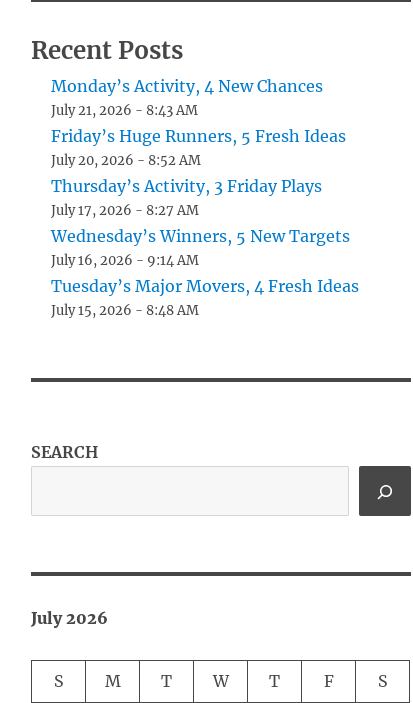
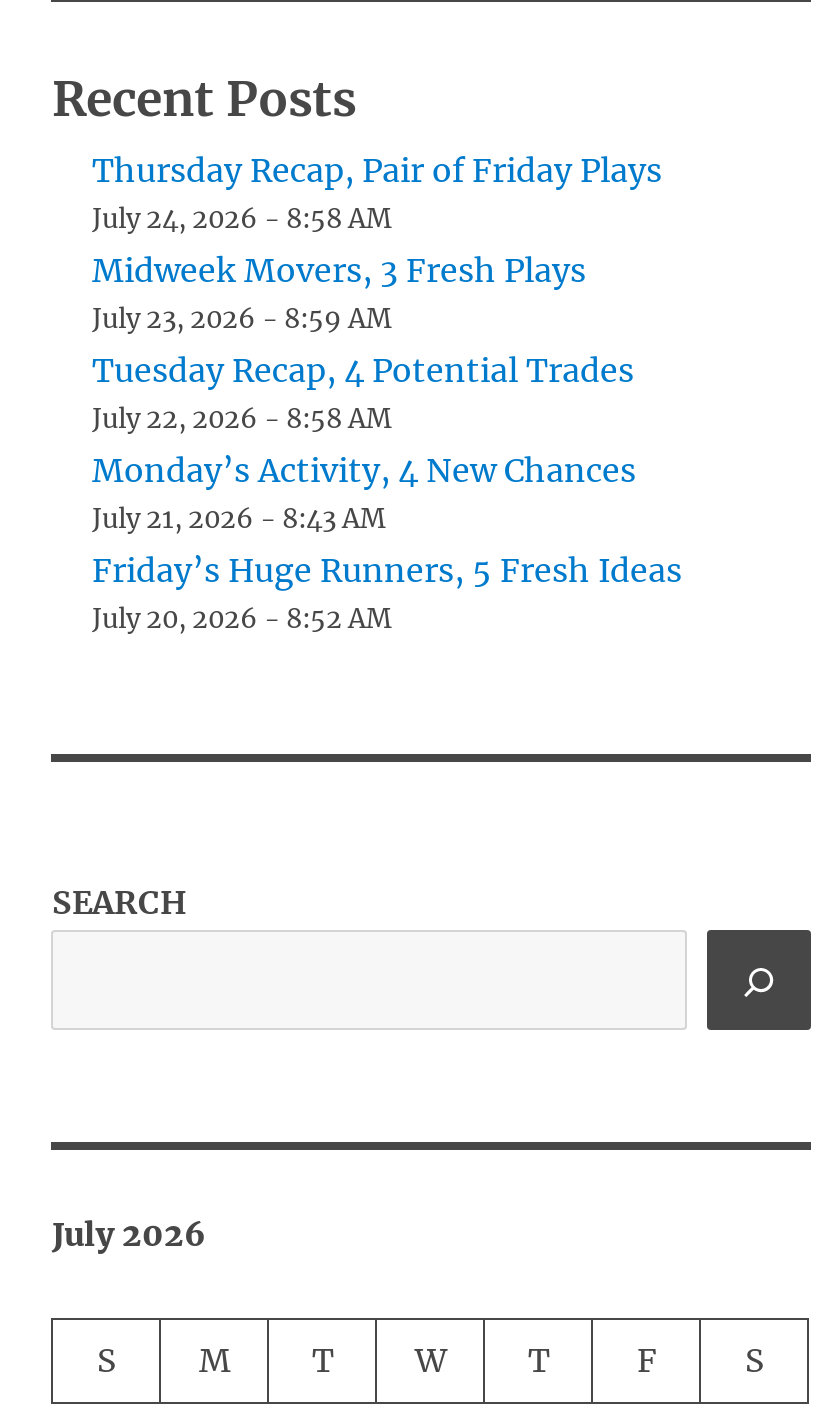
+ Thursday Recap, Pair of Friday Plays
+ July 24, 2026 - 8:58 AM
+ Midweek Movers, 3 Fresh Plays
+ July 23, 2026 - 8:59 AM
+ Tuesday Recap, 4 Potential Trades
+ July 22, 2026 - 8:58 AM

moved down: Monday’s Activity, 4 New Chances | July 21, 2026 - 8:43 AM | Friday’s Huge Runners, 5 Fresh Ideas | July 20, 2026 - 8:52 AM

- Thursday’s Activity, 3 Friday Plays
- July 17, 2026 - 8:27 AM
- Wednesday’s Winners, 5 New Targets
- July 16, 2026 - 9:14 AM
- Tuesday’s Major Movers, 4 Fresh Ideas
- July 15, 2026 - 8:48 AM
